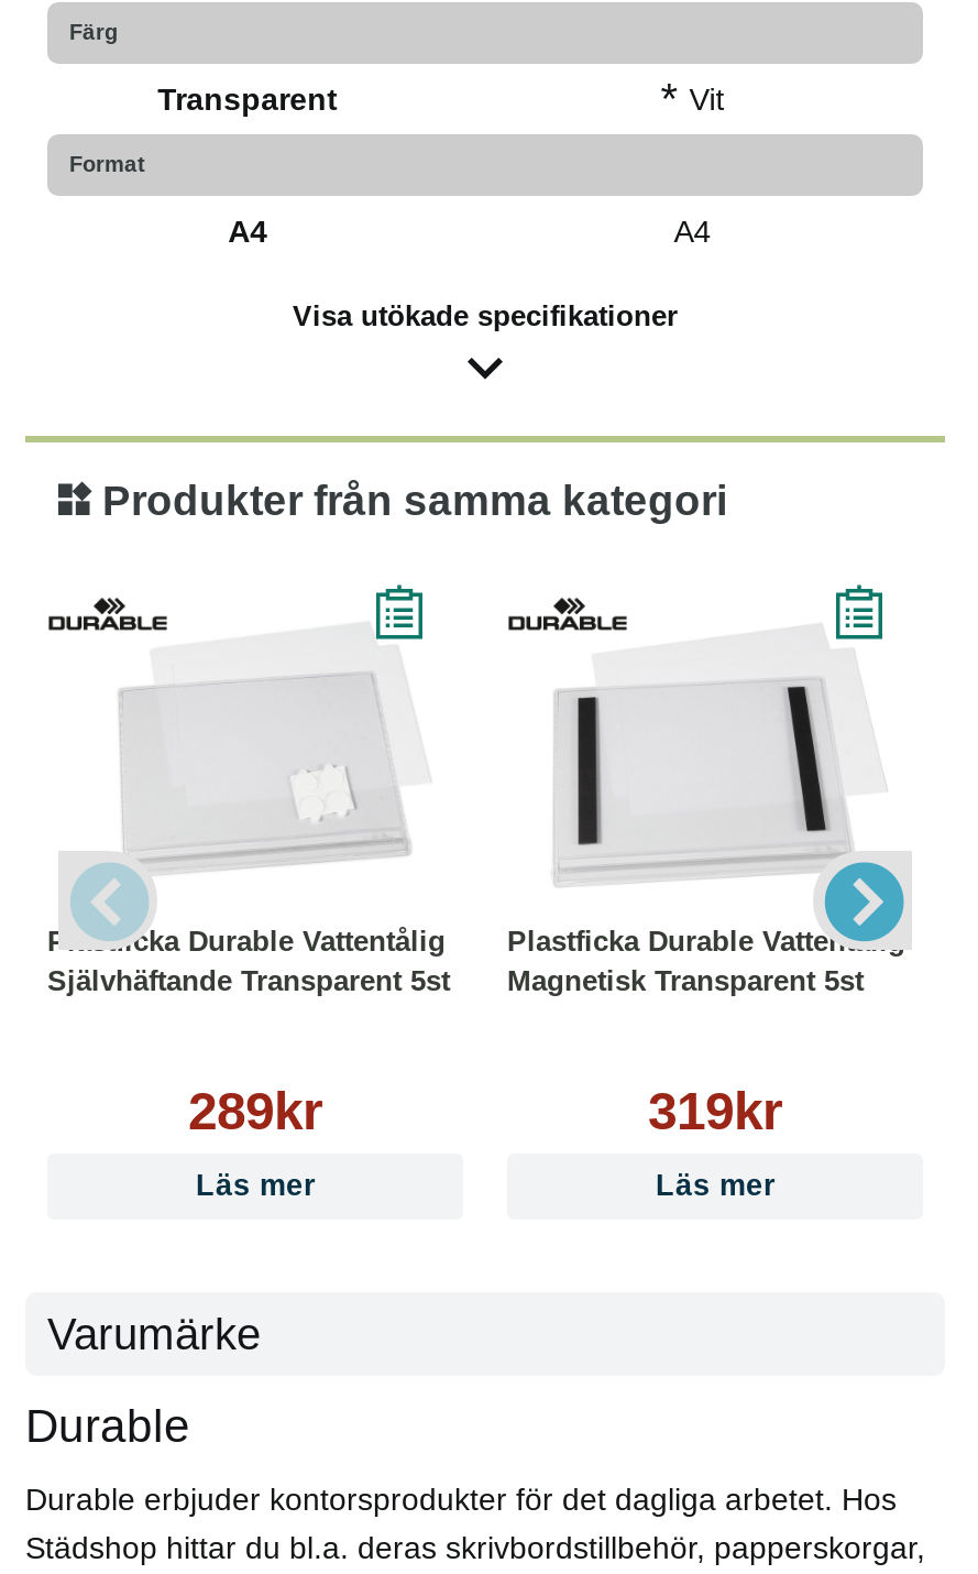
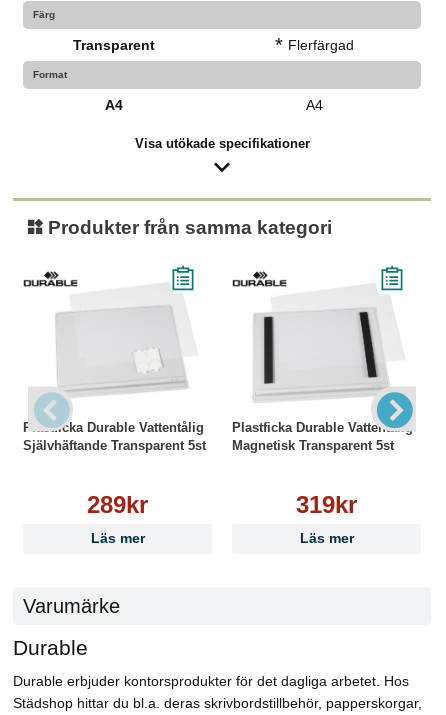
- * Vit
+ * Flerfärgad
